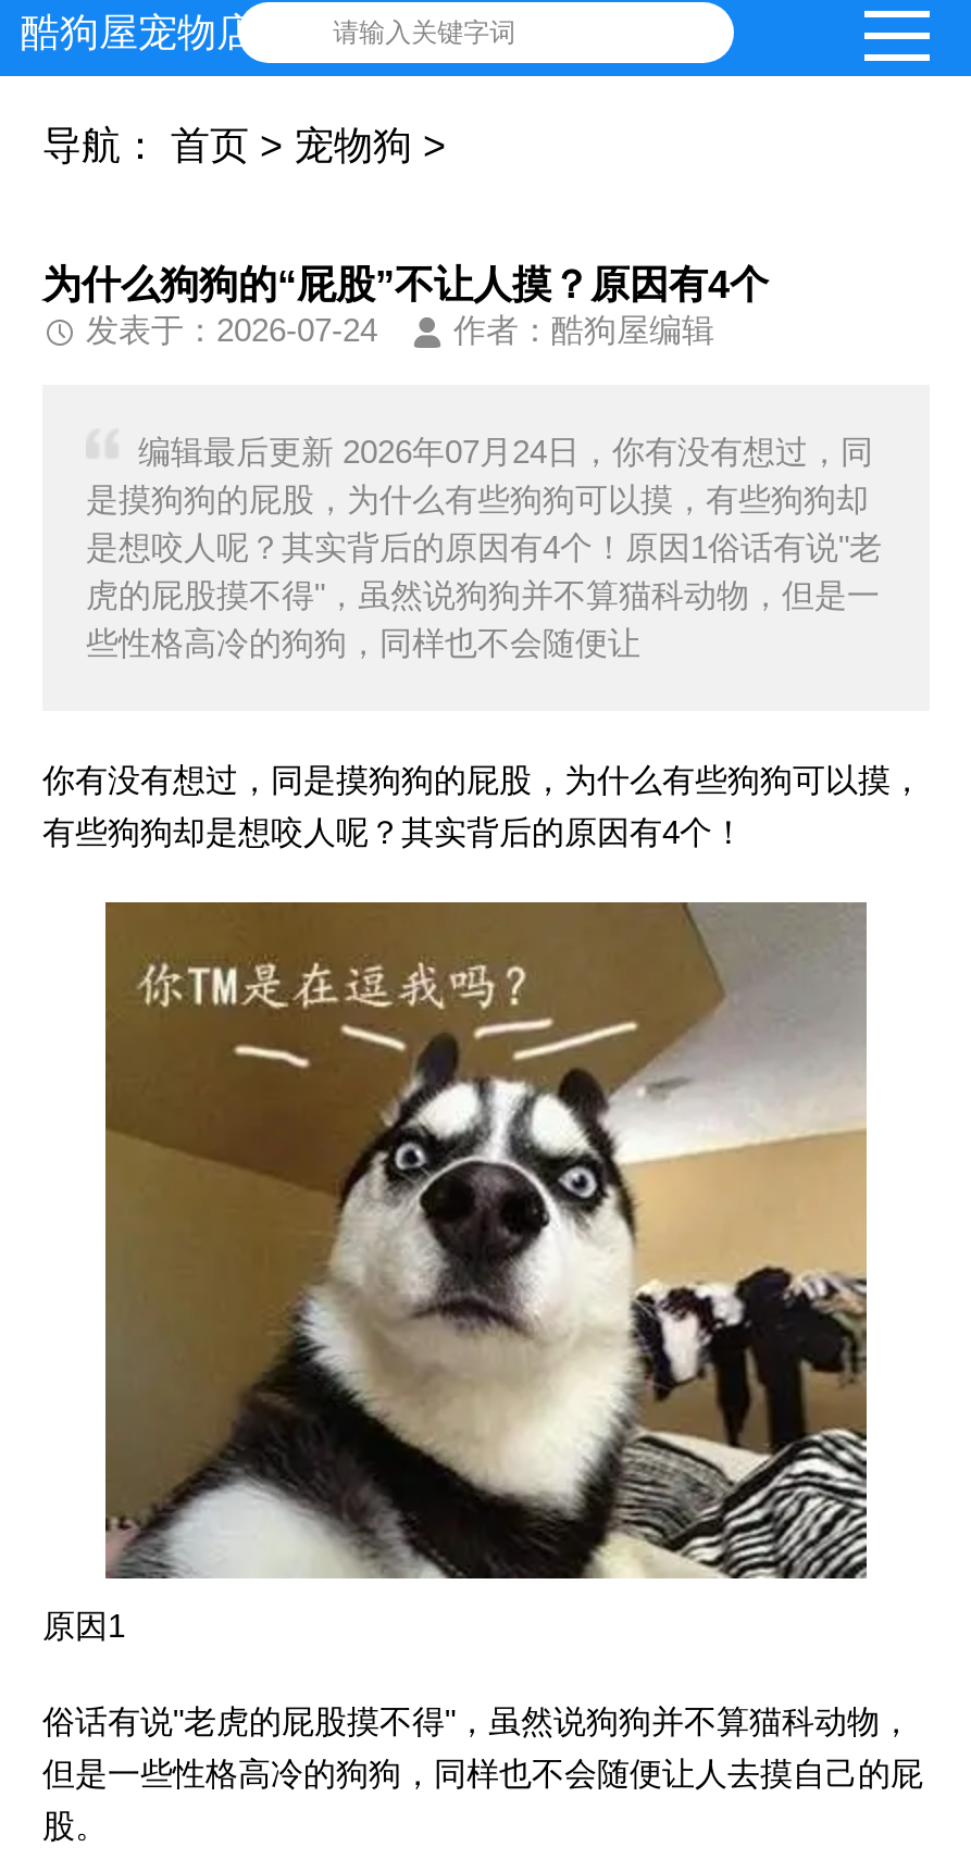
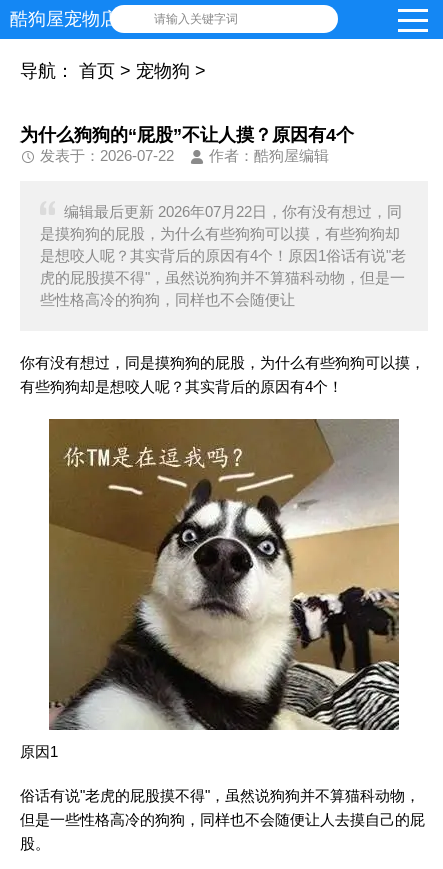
- 发表于：2026-07-24
+ 发表于：2026-07-22

- 编辑最后更新 2026年07月24日，你有没有想过，同
+ 编辑最后更新 2026年07月22日，你有没有想过，同
